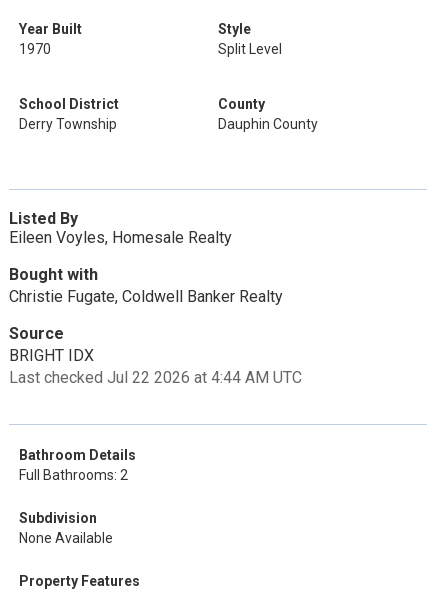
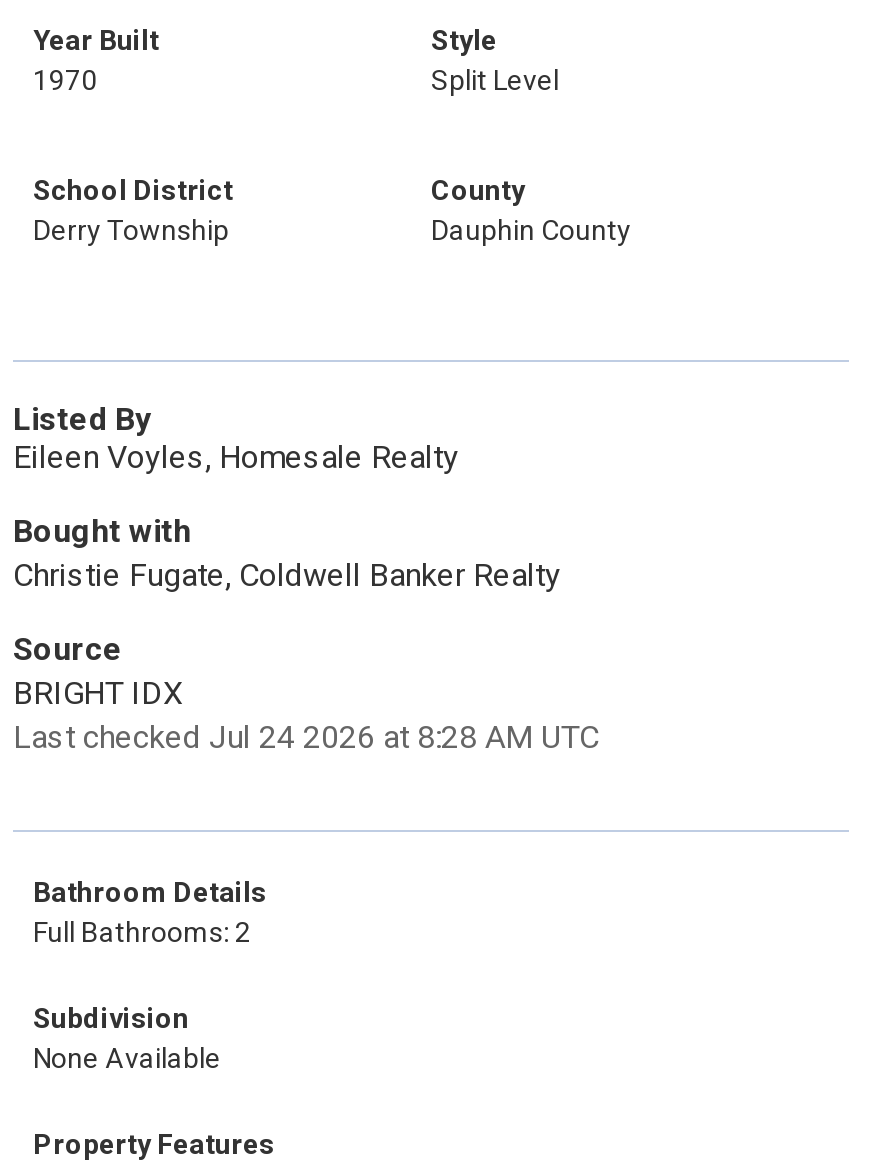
- Last checked Jul 22 2026 at 4:44 AM UTC
+ Last checked Jul 24 2026 at 8:28 AM UTC
